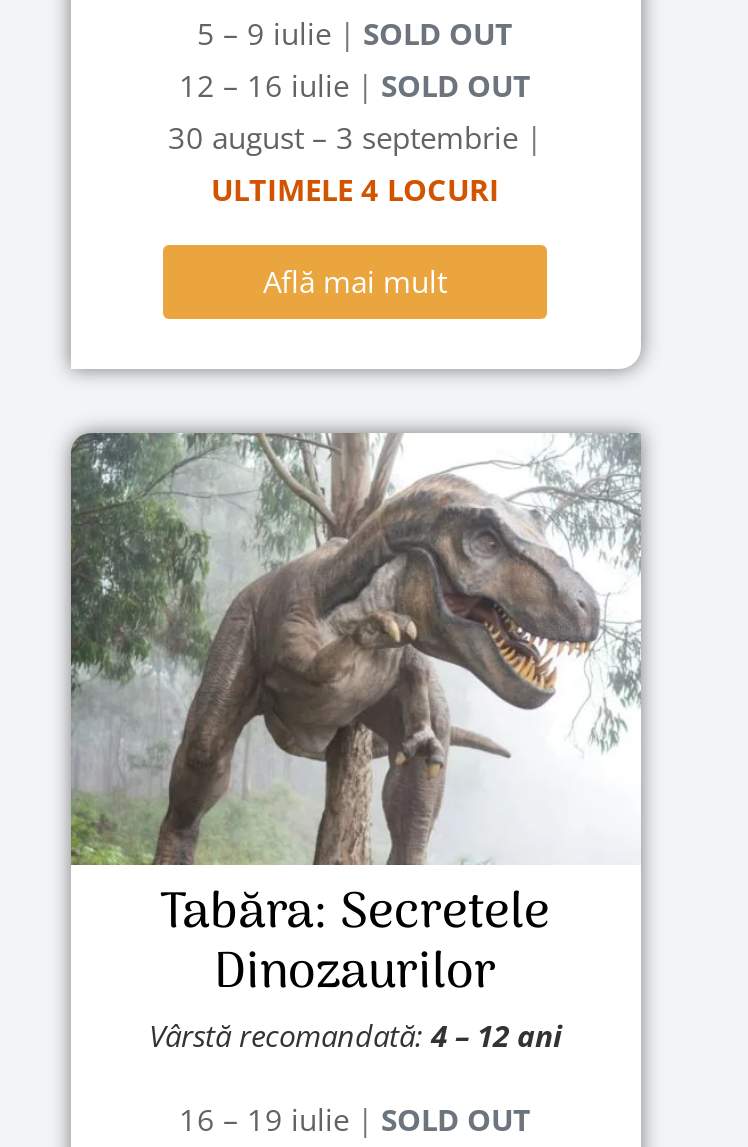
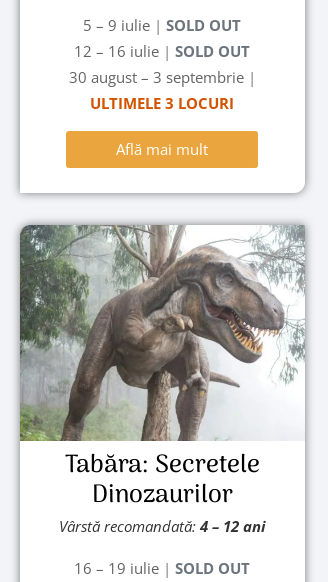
- ULTIMELE 4 LOCURI
+ ULTIMELE 3 LOCURI
